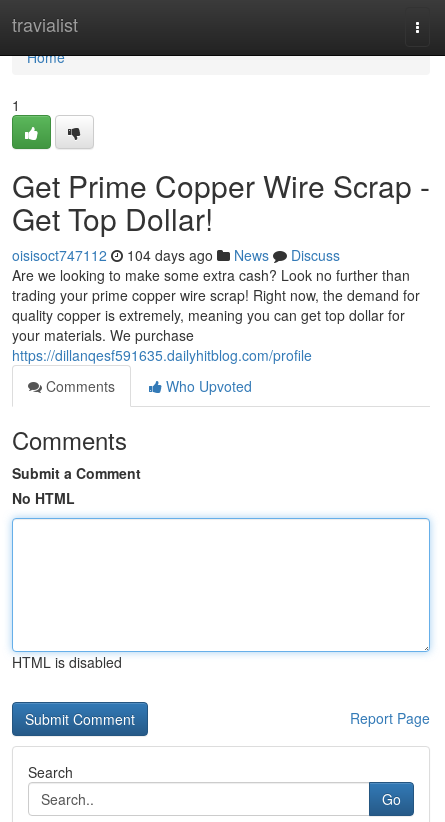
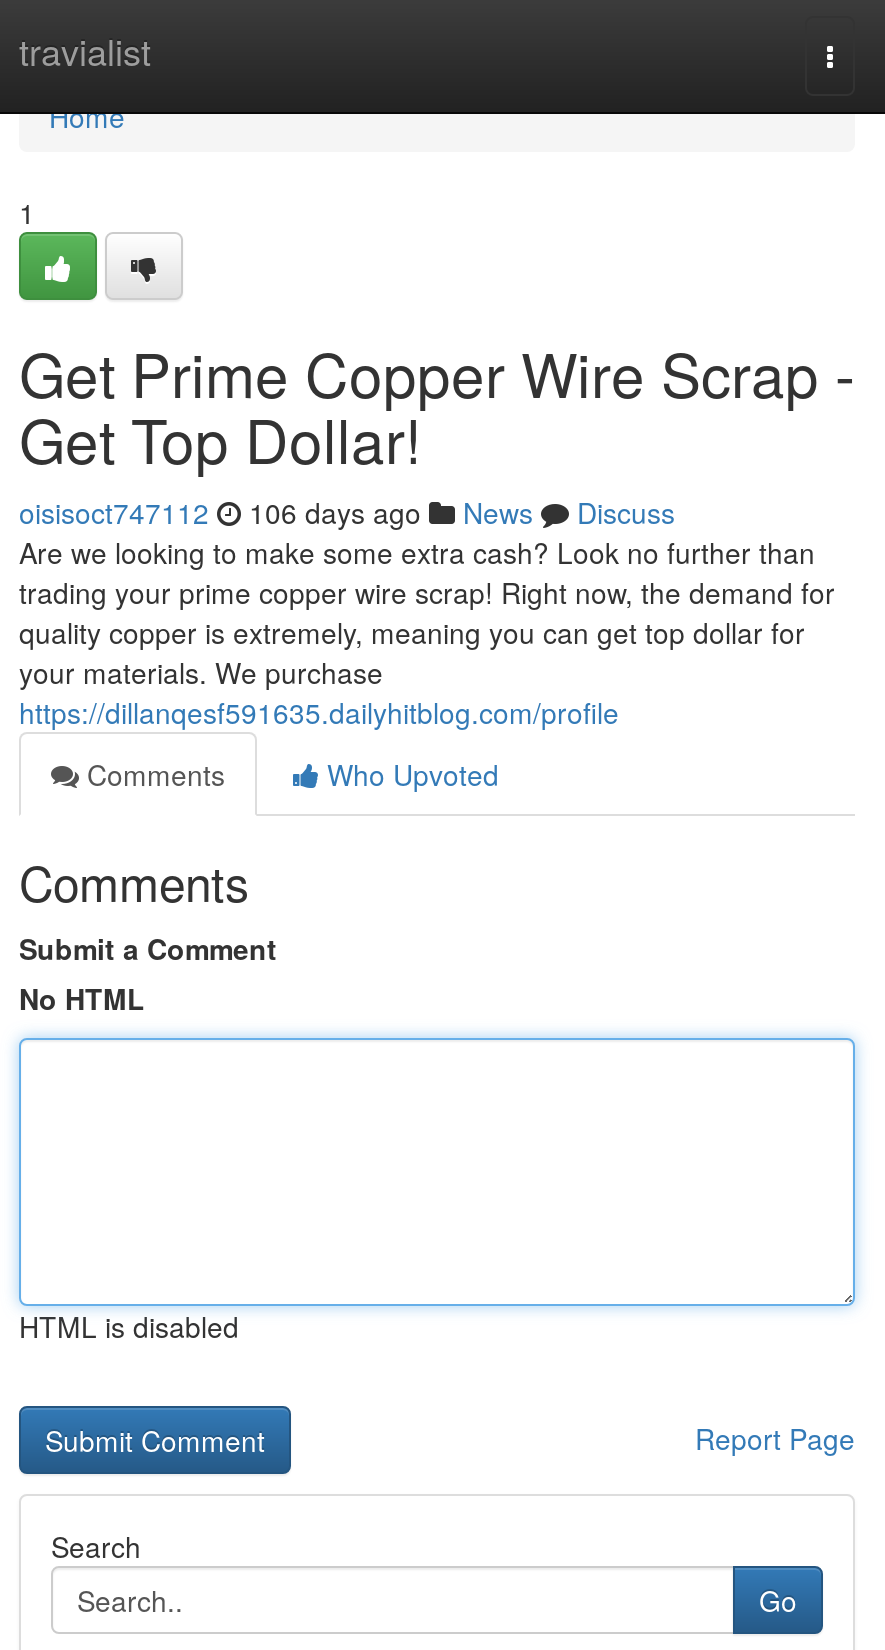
- oisisoct747112 104 days ago News Discuss
+ oisisoct747112 106 days ago News Discuss
